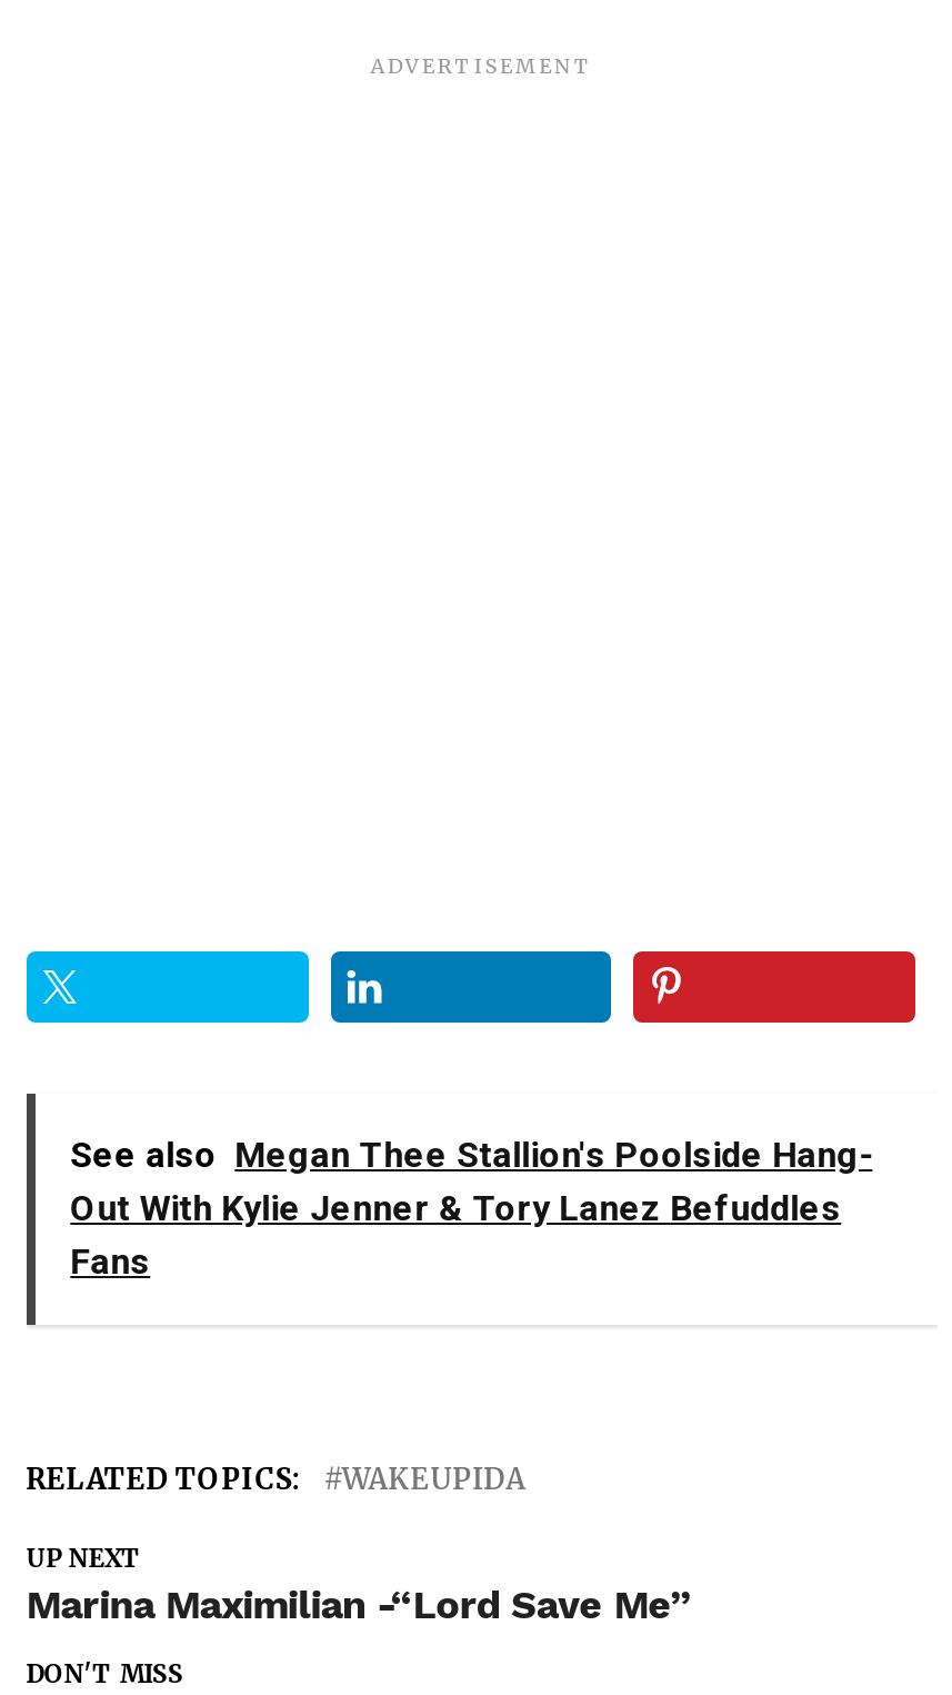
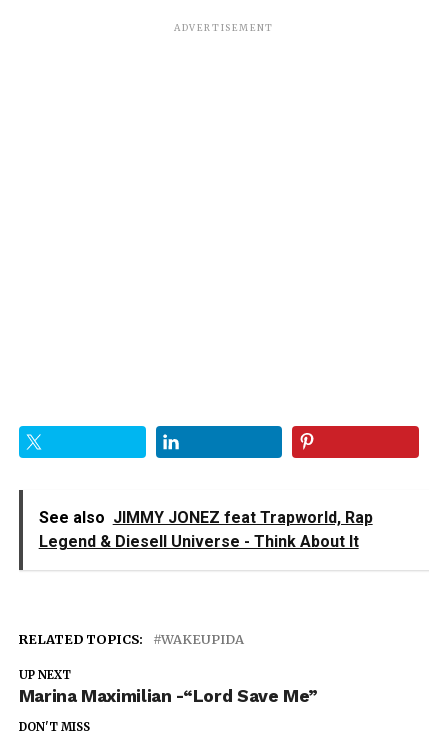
- See also Megan Thee Stallion's Poolside Hang-
- Out With Kylie Jenner & Tory Lanez Befuddles
- Fans
+ See also JIMMY JONEZ feat Trapworld, Rap
+ Legend & Diesell Universe - Think About It
